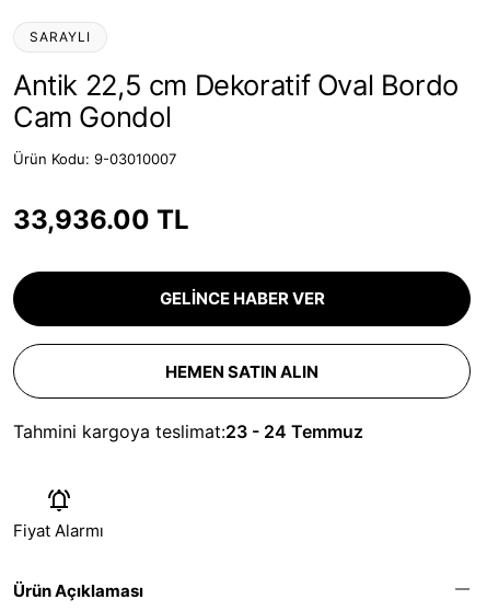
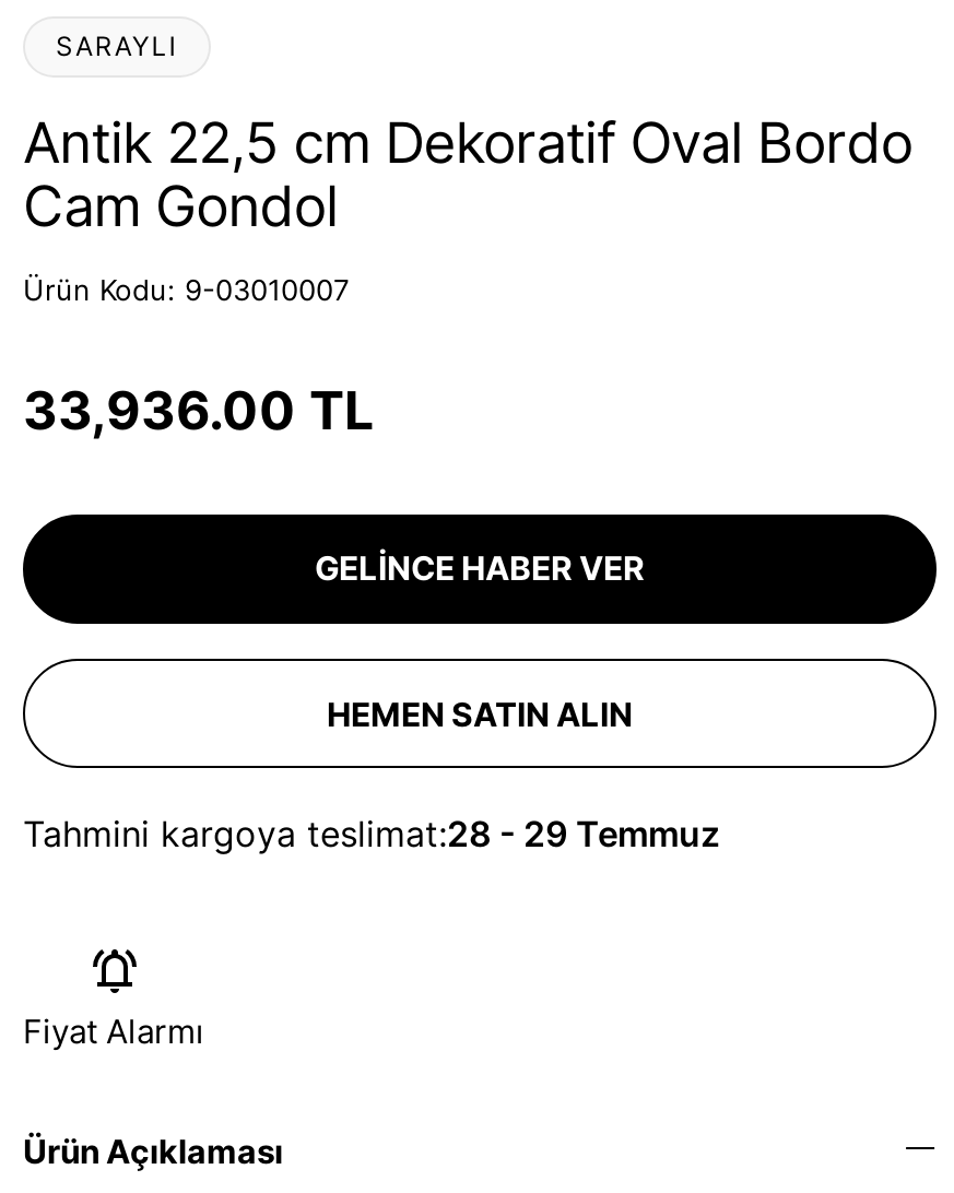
- Tahmini kargoya teslimat:23 - 24 Temmuz
+ Tahmini kargoya teslimat:28 - 29 Temmuz
